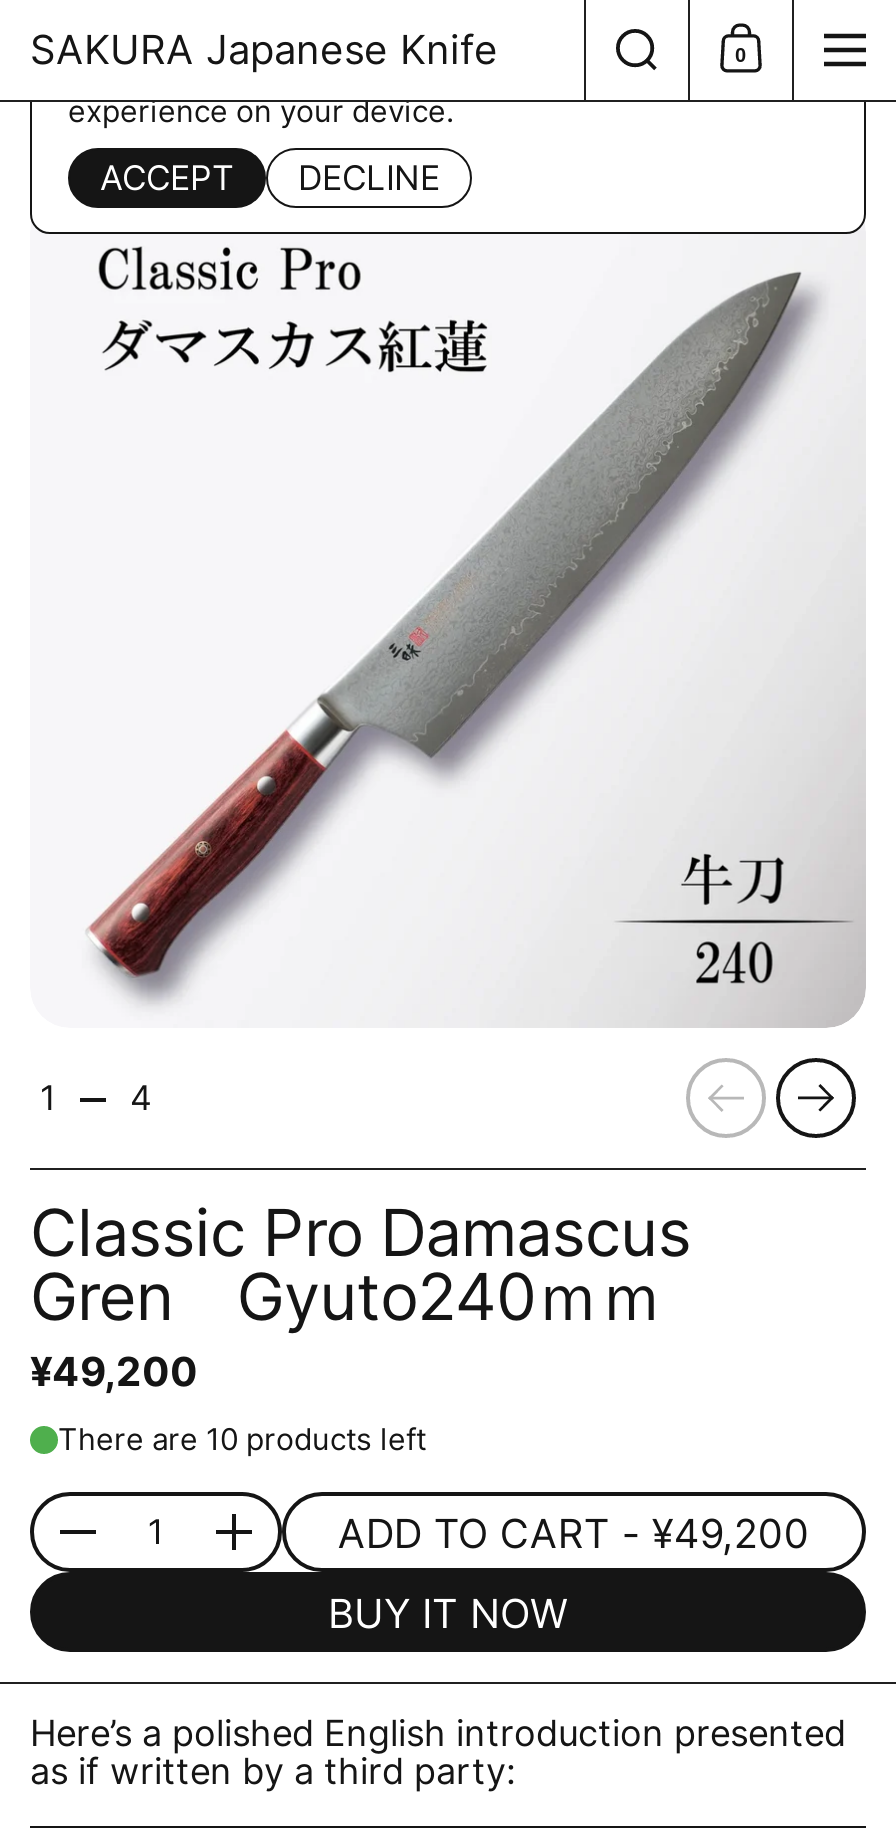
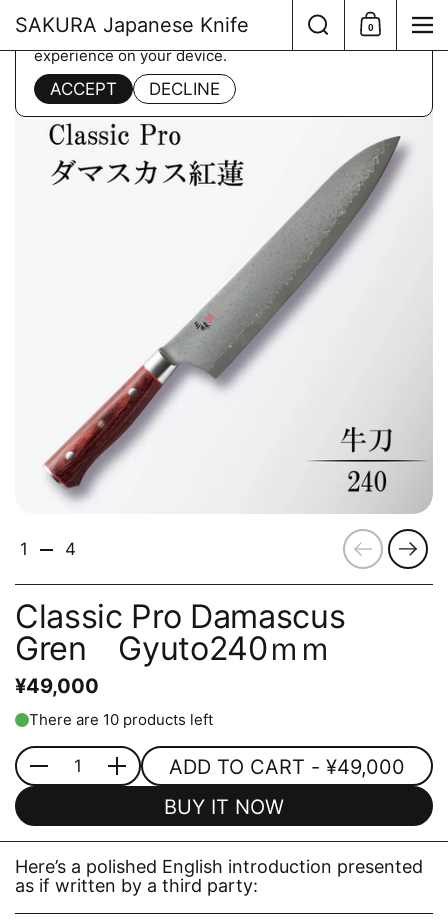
- ¥49,200
+ ¥49,000

- ADD TO CART - ¥49,200
+ ADD TO CART - ¥49,000
